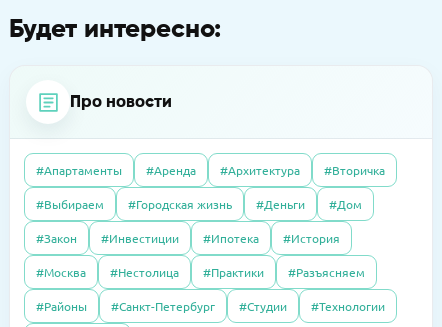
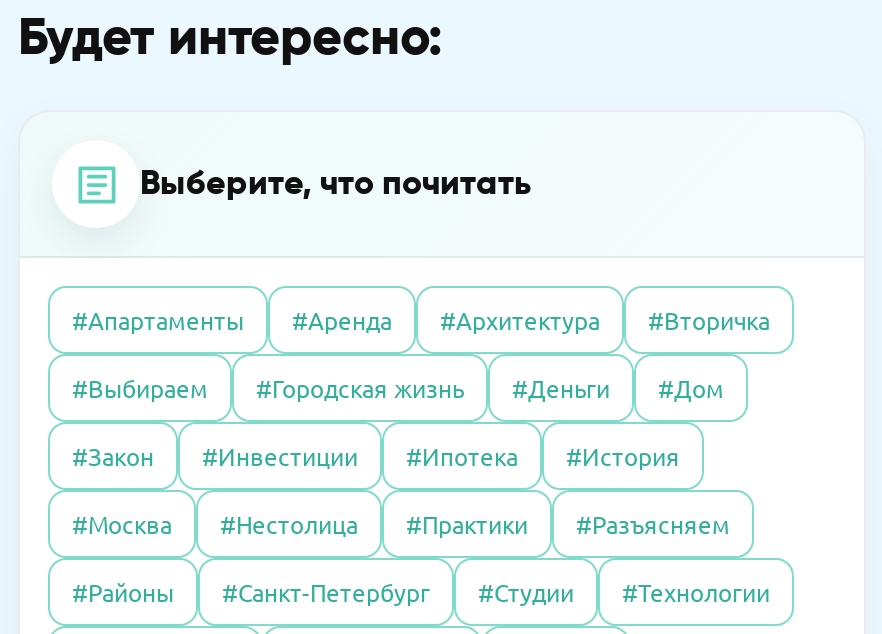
- Про новости
+ Выберите, что почитать
